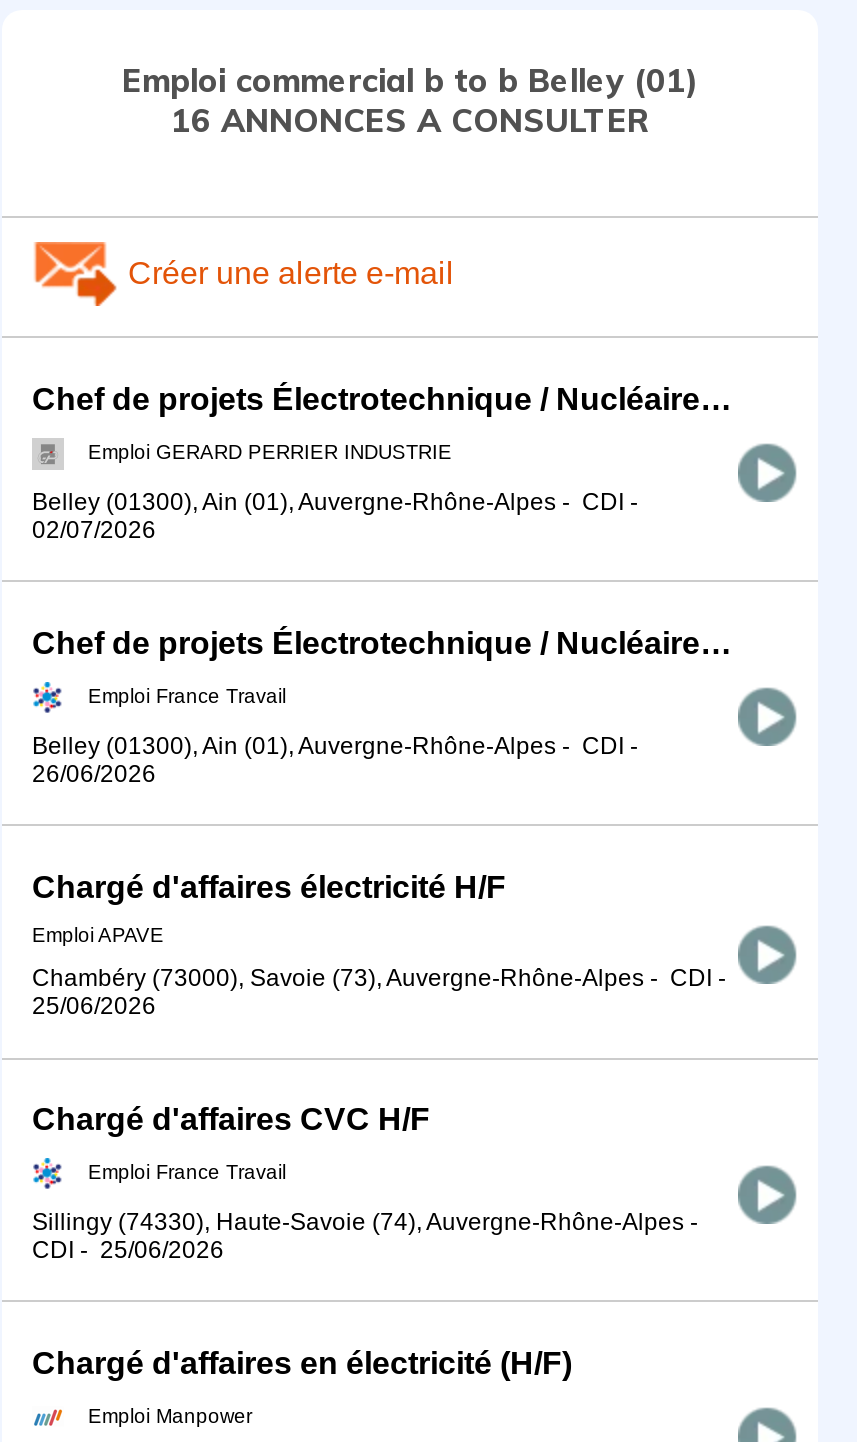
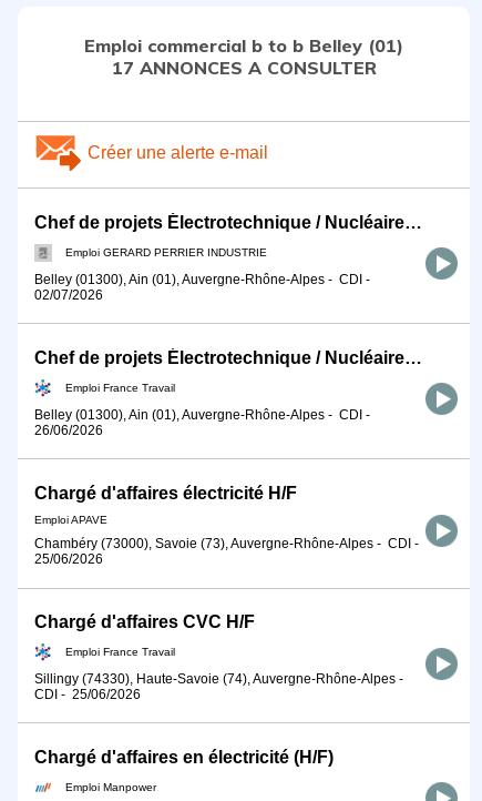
- 16 ANNONCES A CONSULTER
+ 17 ANNONCES A CONSULTER
